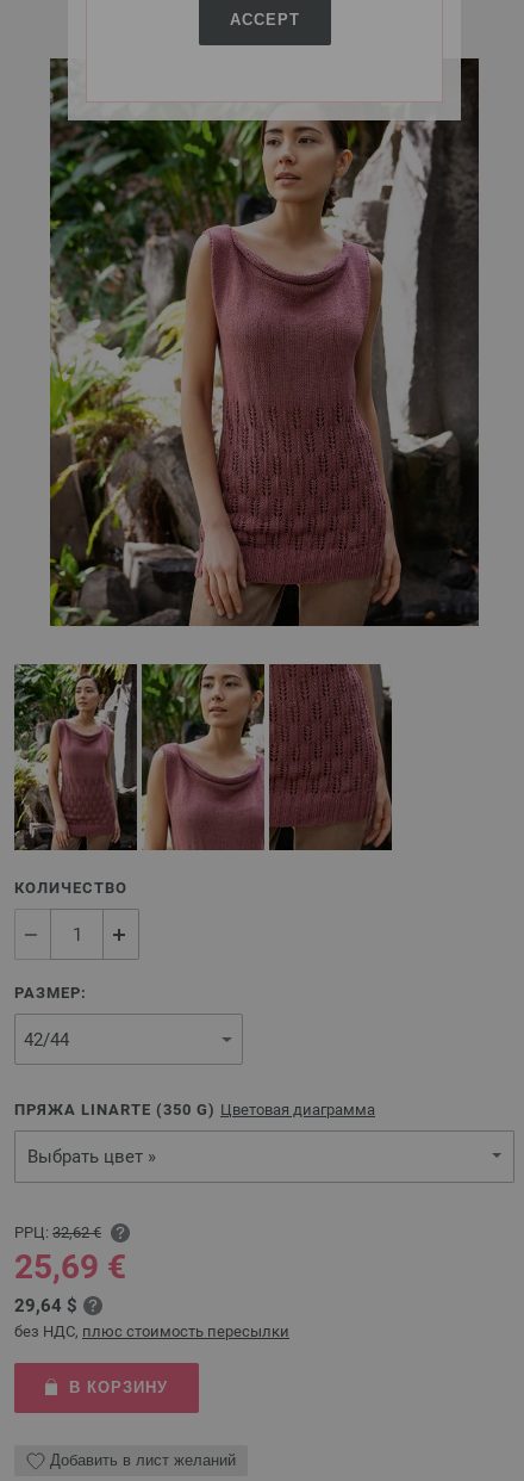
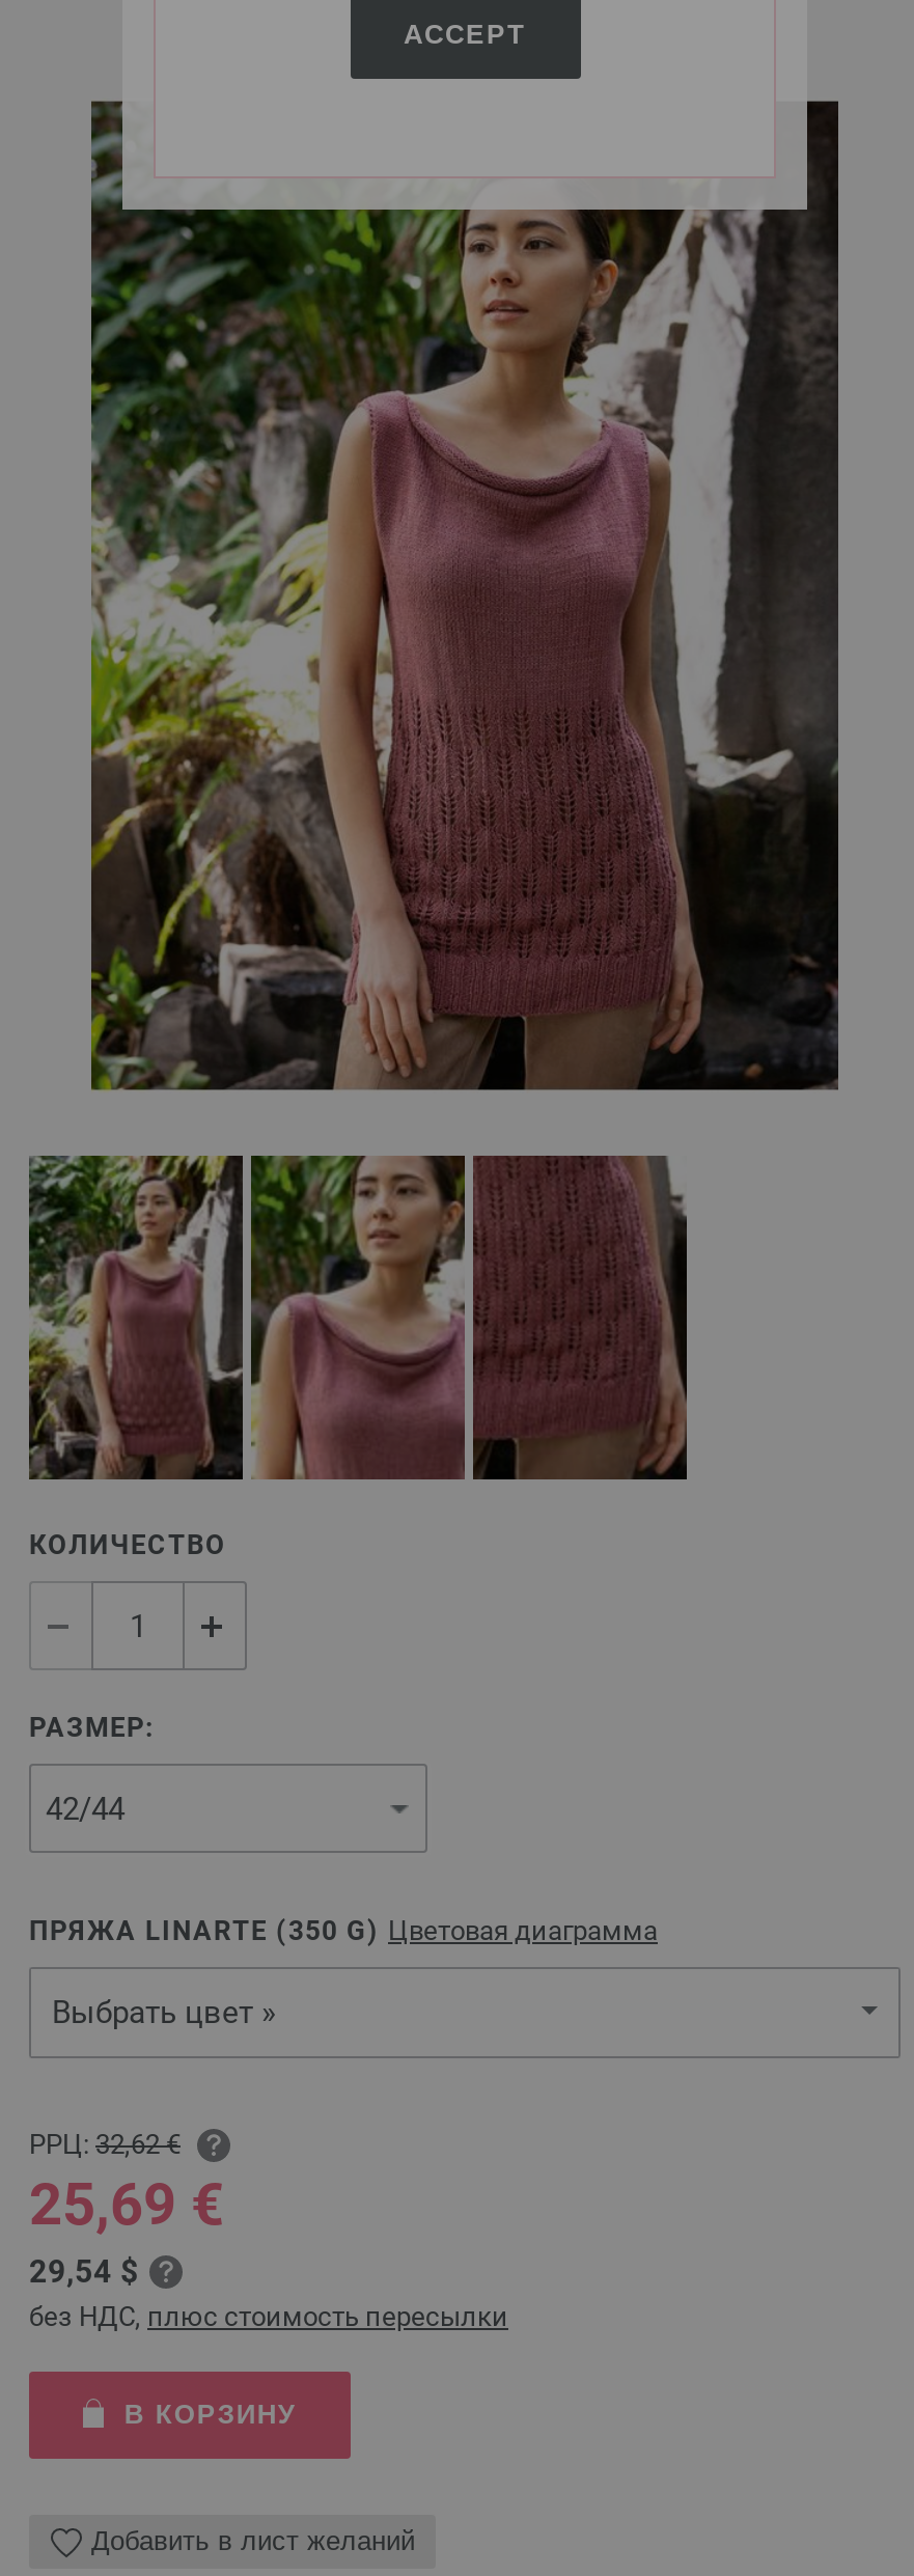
- 29,64 $
+ 29,54 $
